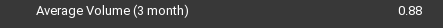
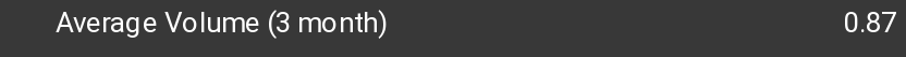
- 0.88
+ 0.87
